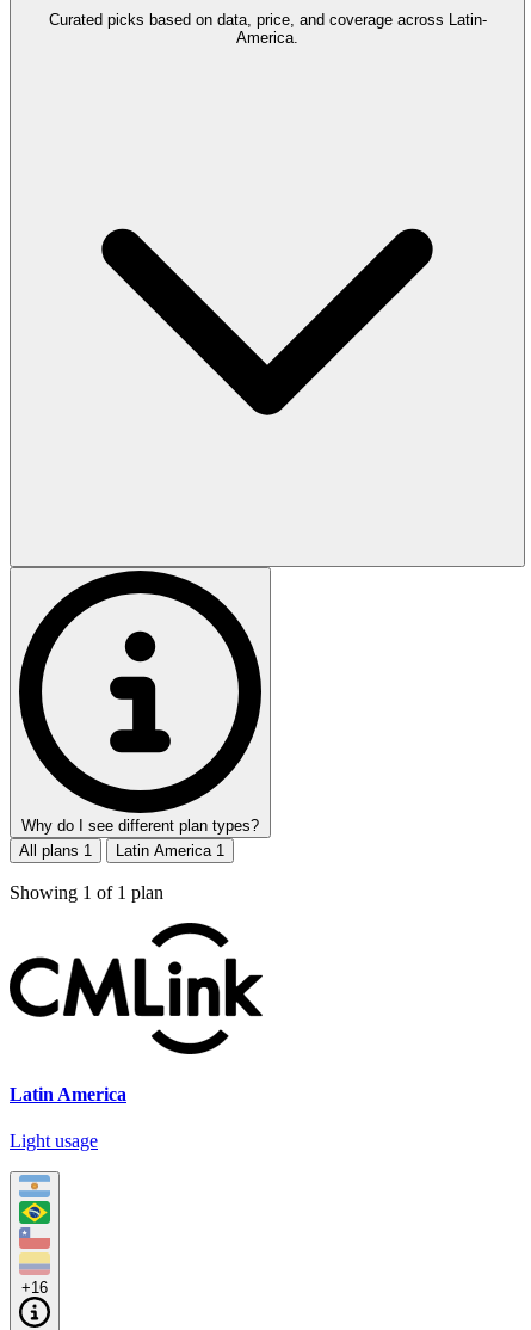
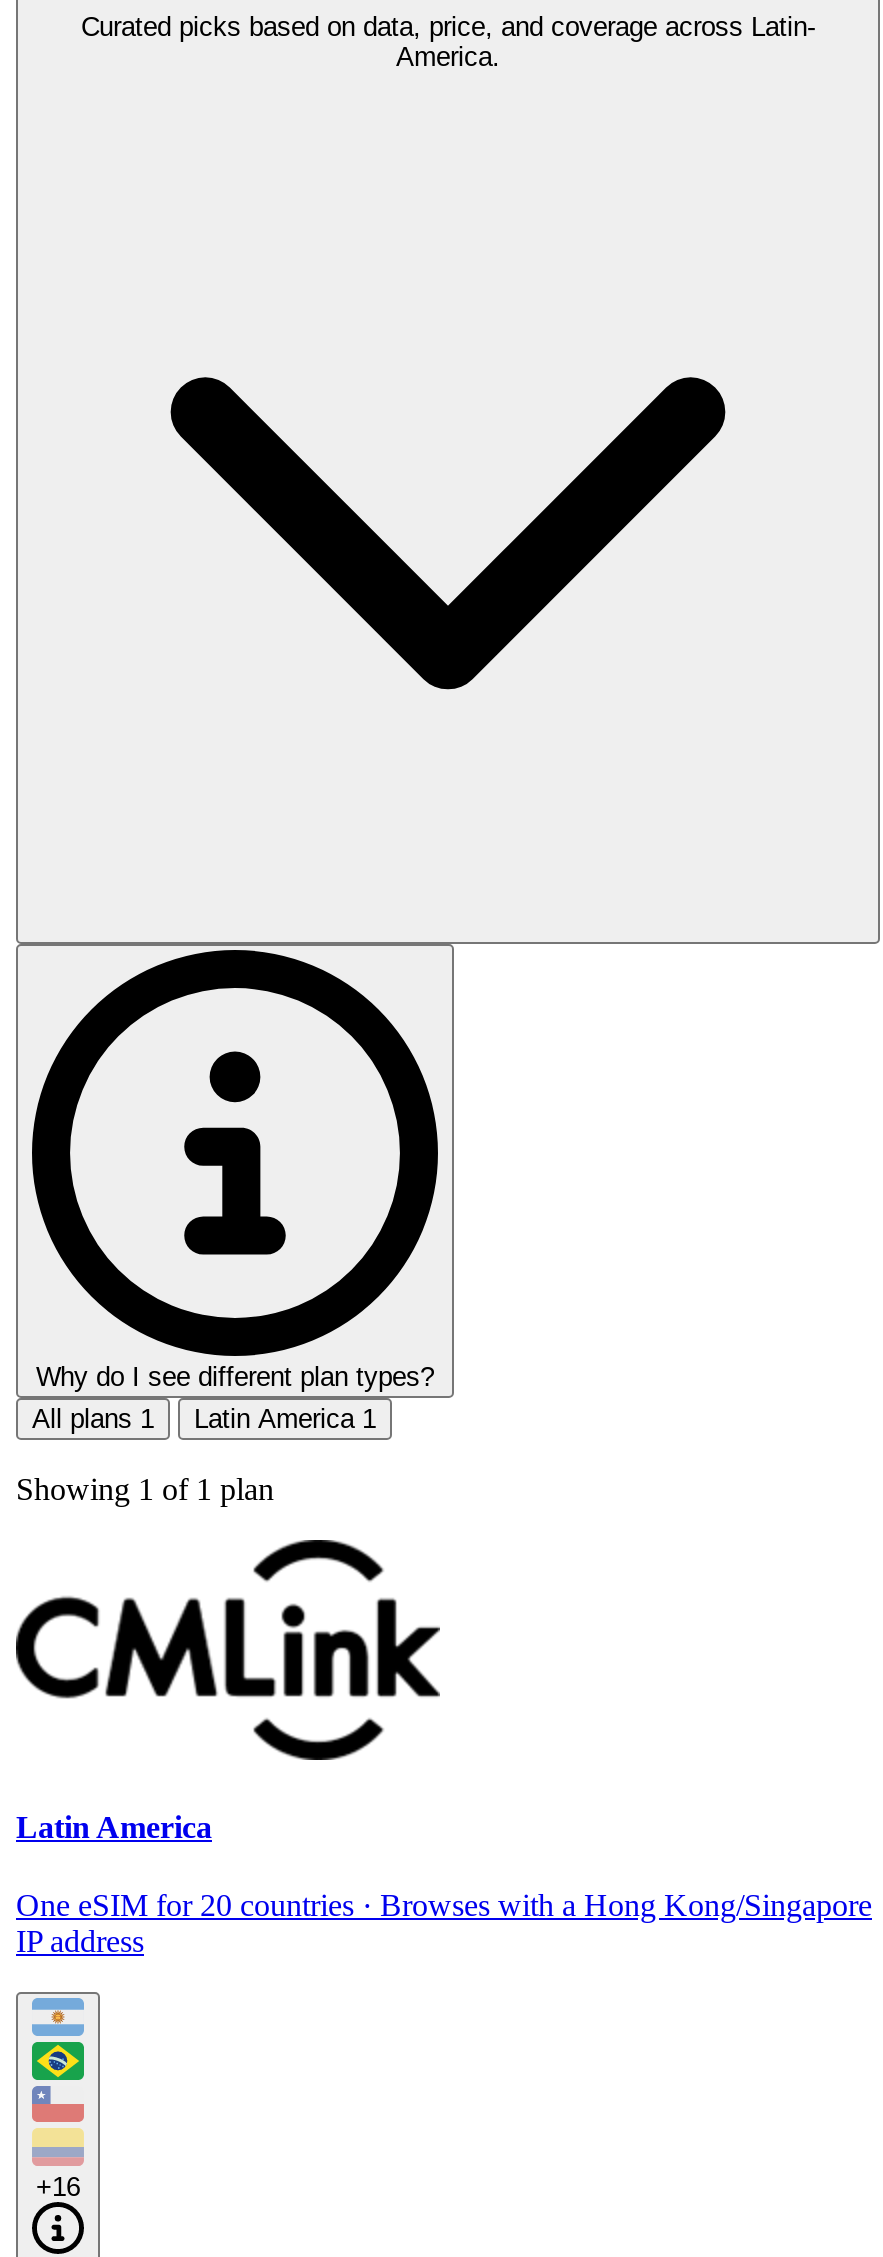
- Light usage
+ One eSIM for 20 countries · Browses with a Hong Kong/Singapore
+ IP address
